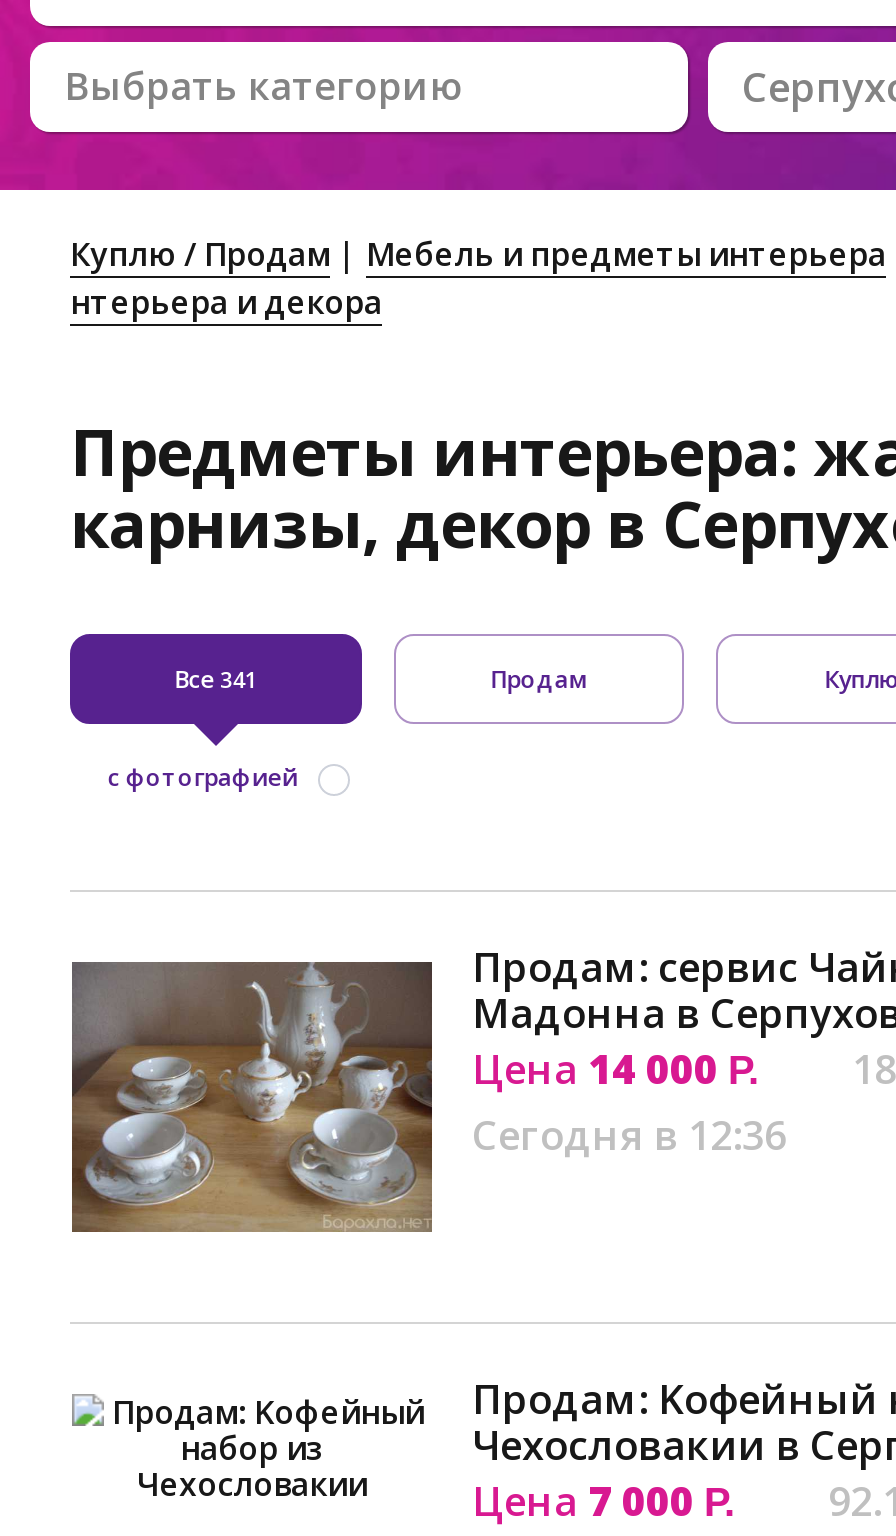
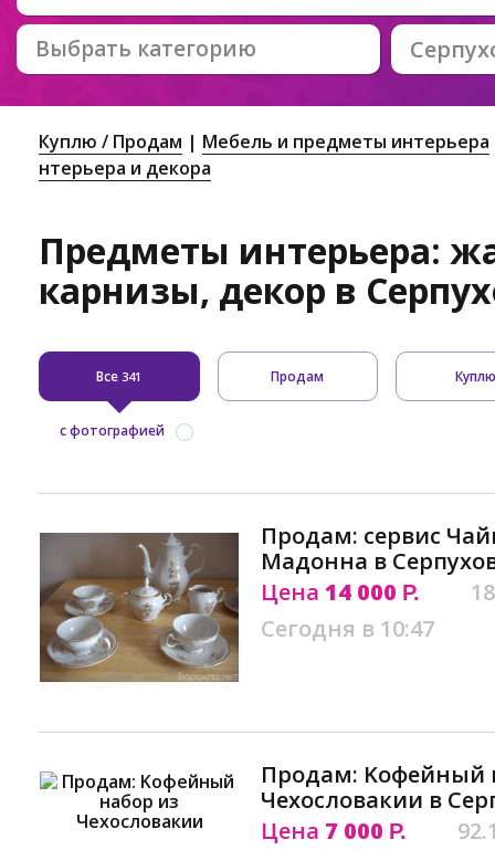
- Сегодня в 12:36
+ Сегодня в 10:47
